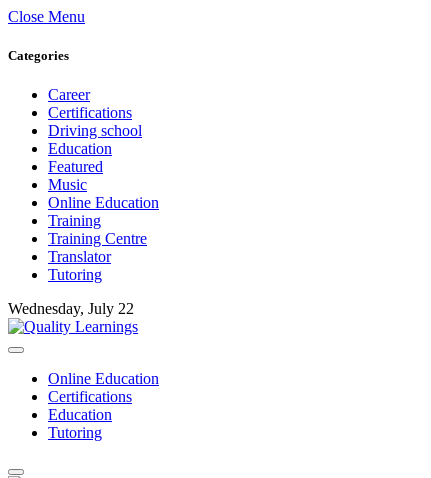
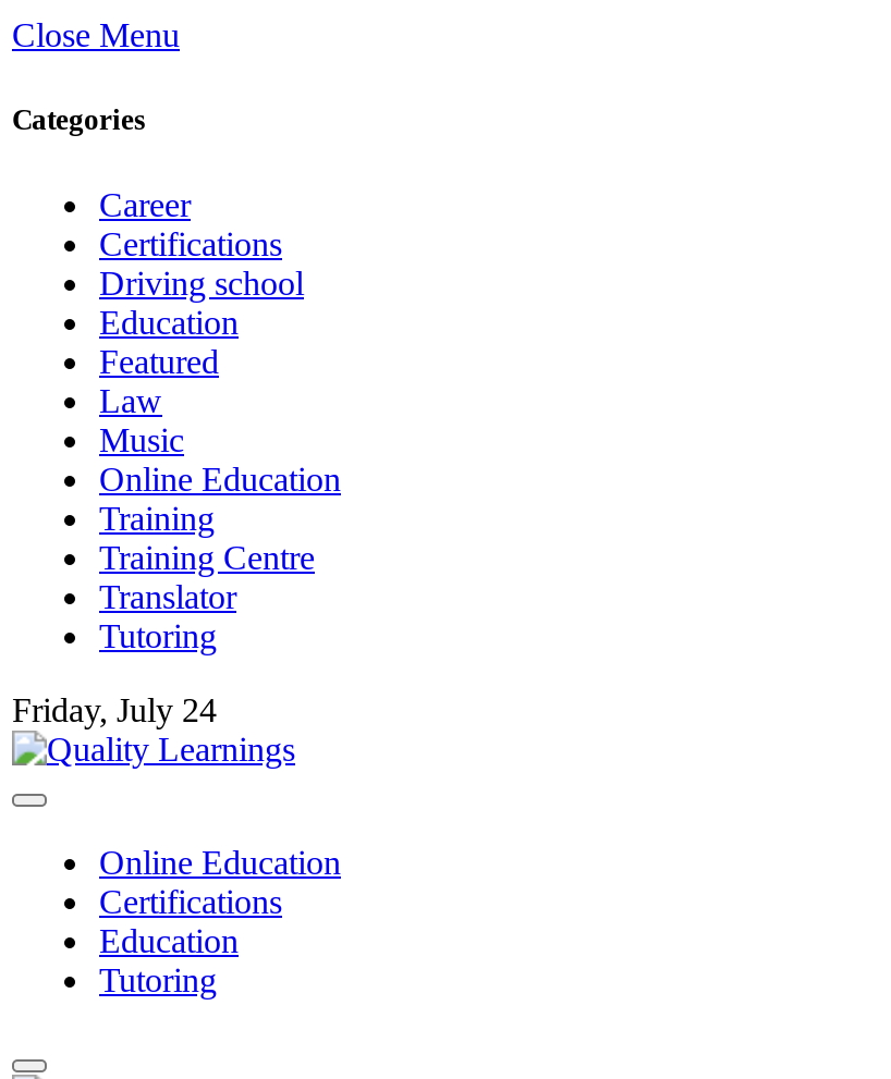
+ Law

- Wednesday, July 22
+ Friday, July 24
